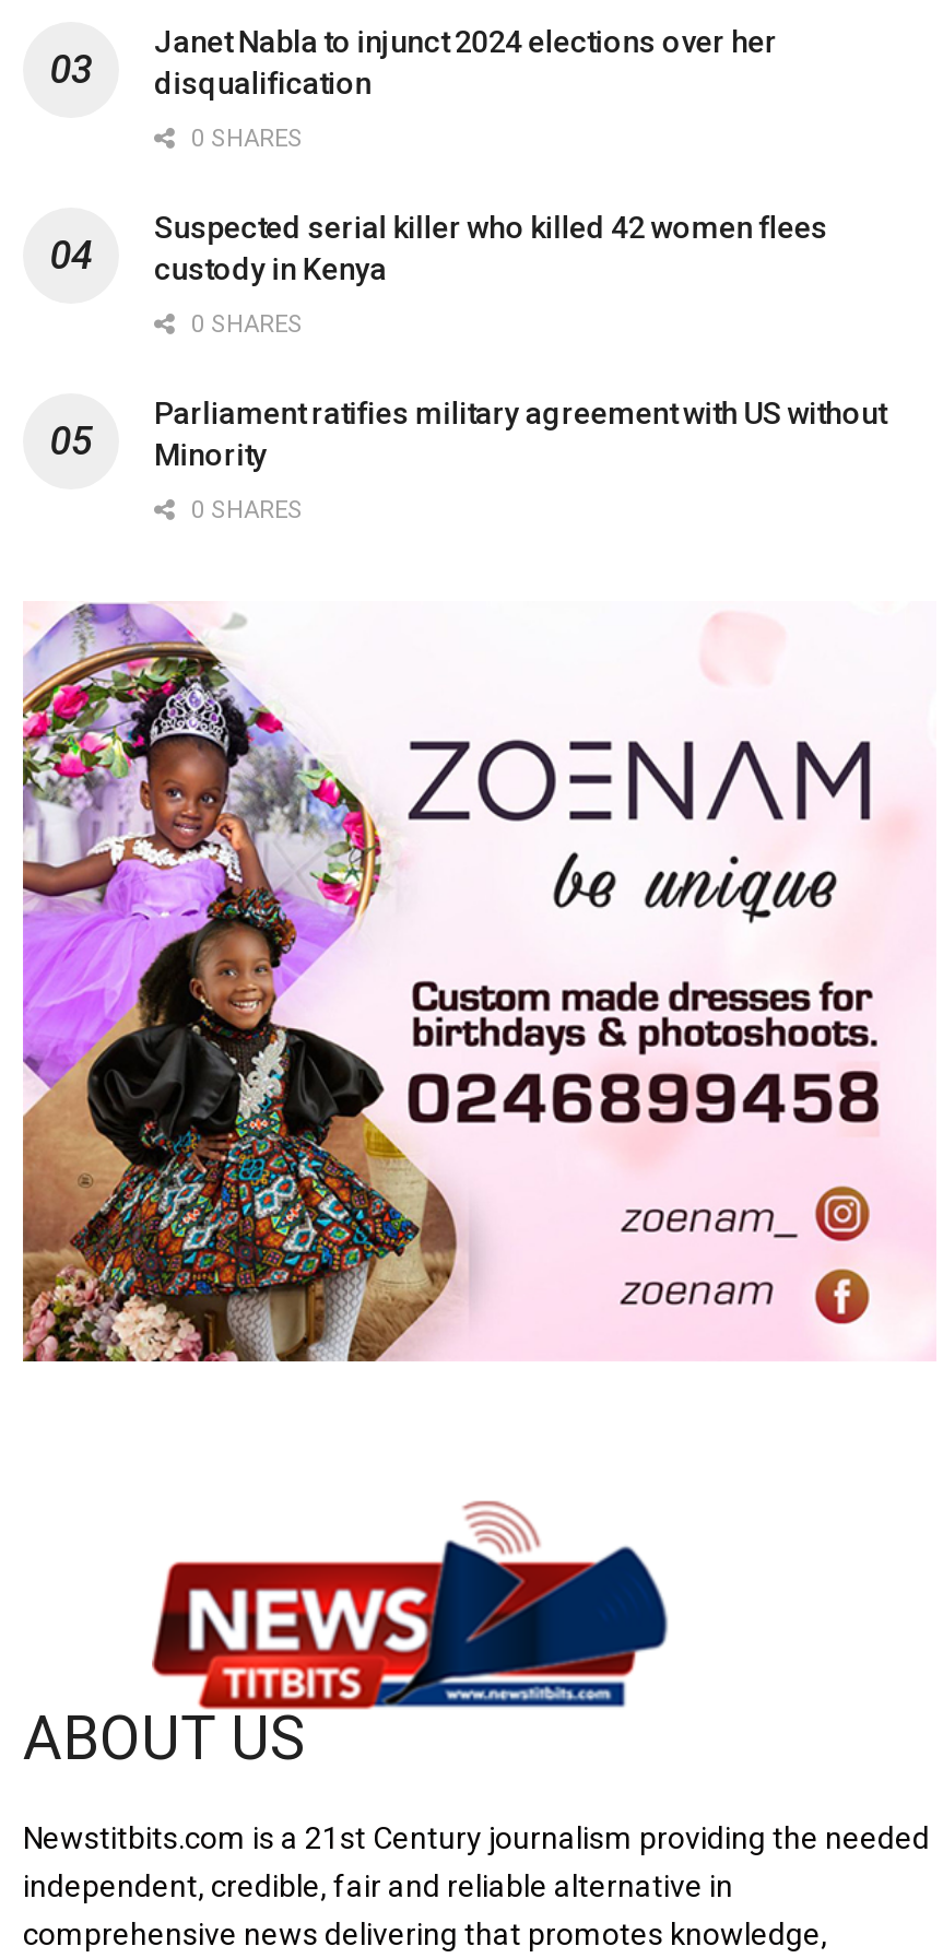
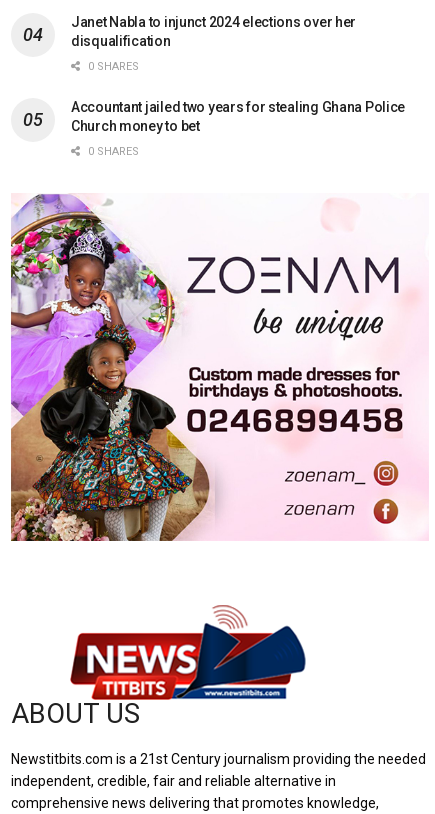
- Suspected serial killer who killed 42 women flees
- custody in Kenya
- 0 SHARES
- Parliament ratifies military agreement with US without
- Minority
+ Accountant jailed two years for stealing Ghana Police
+ Church money to bet
